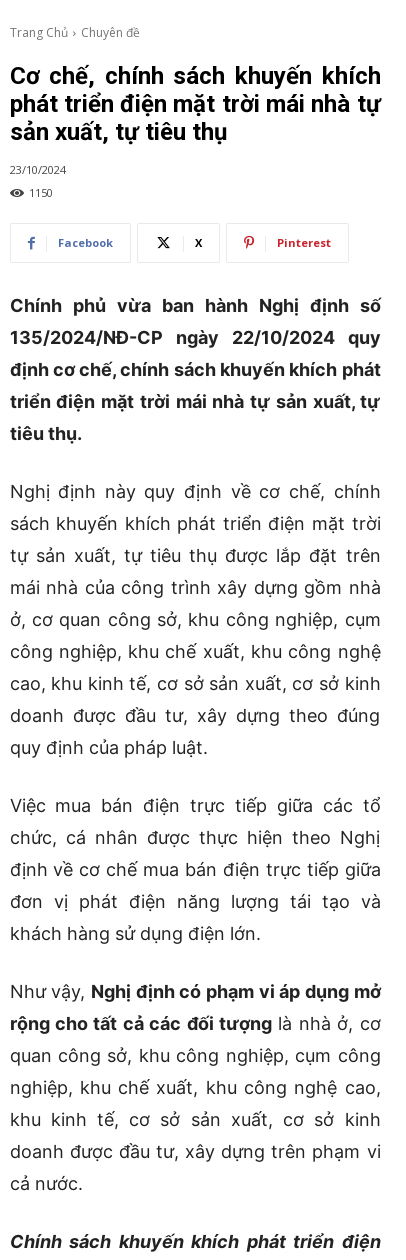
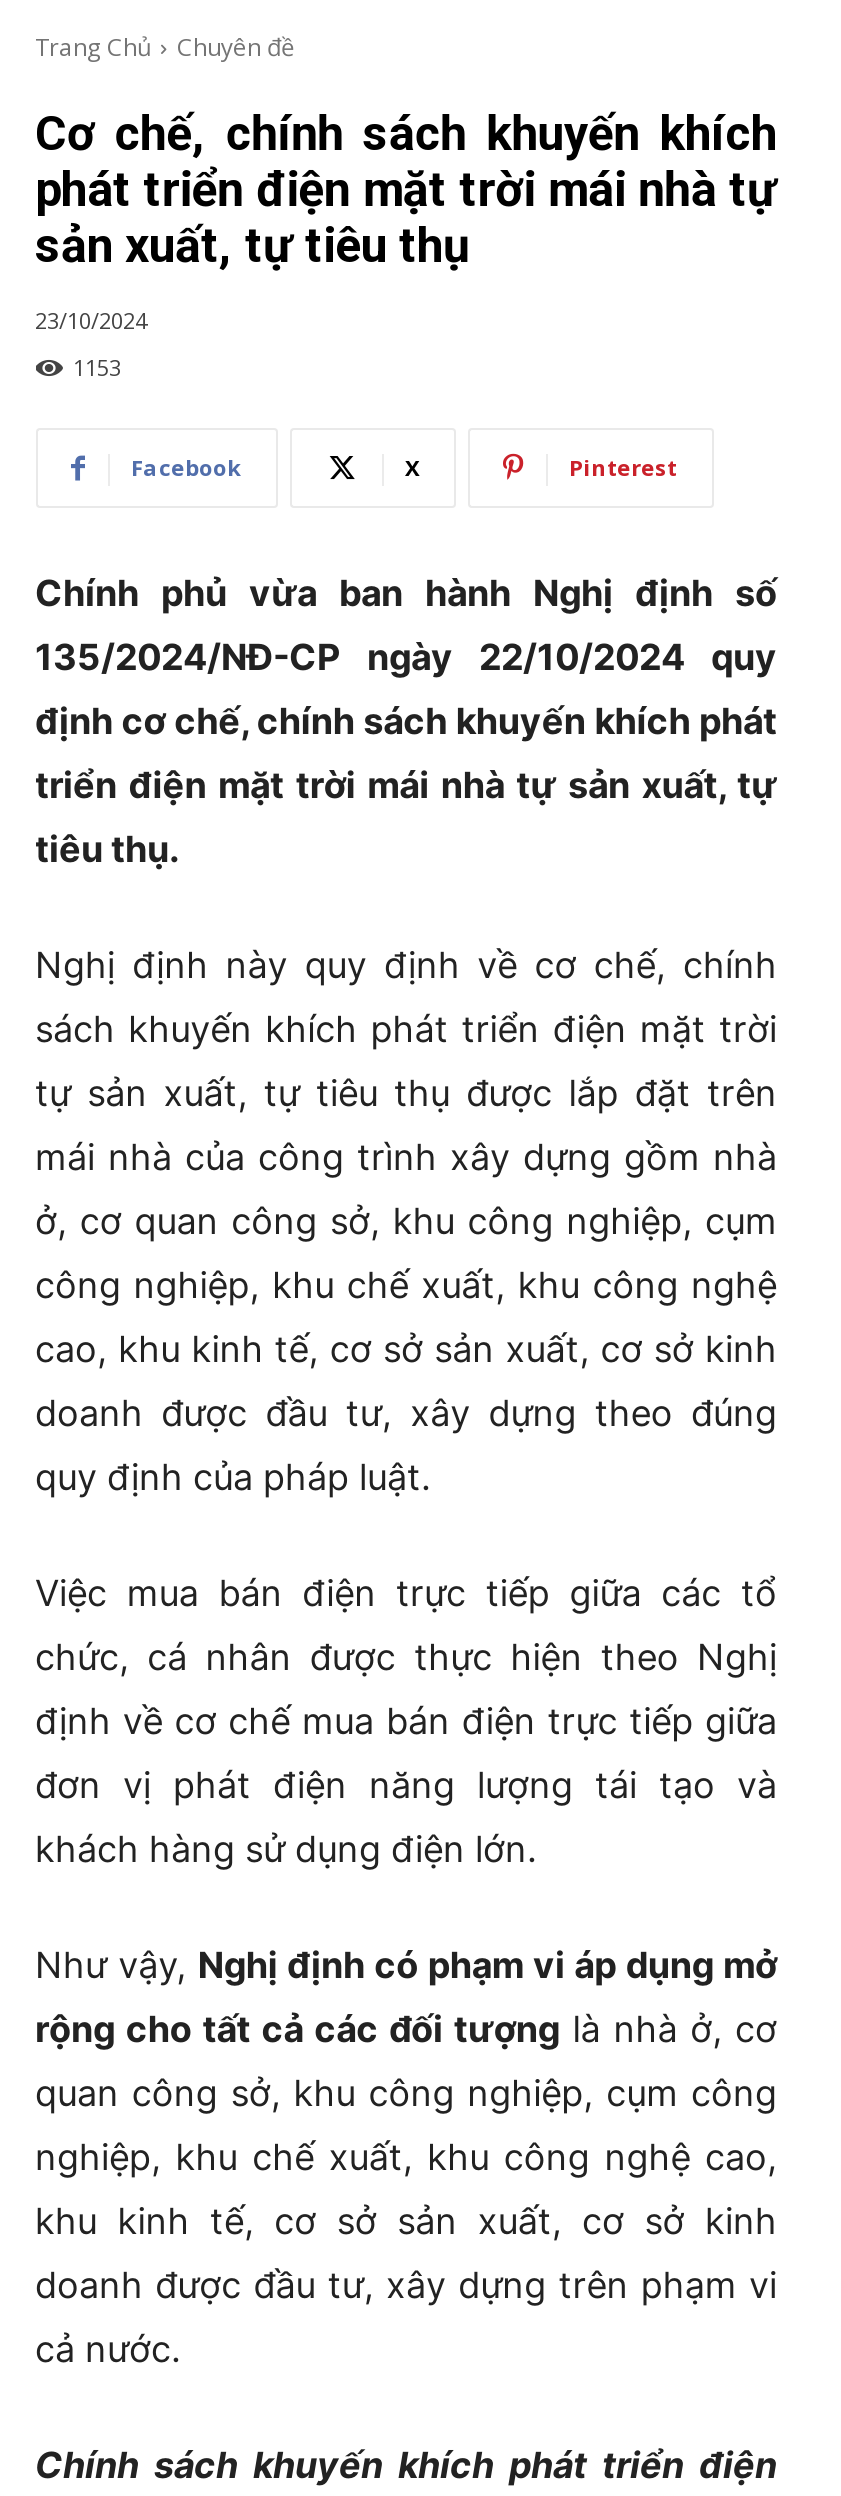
- 1150
+ 1153
